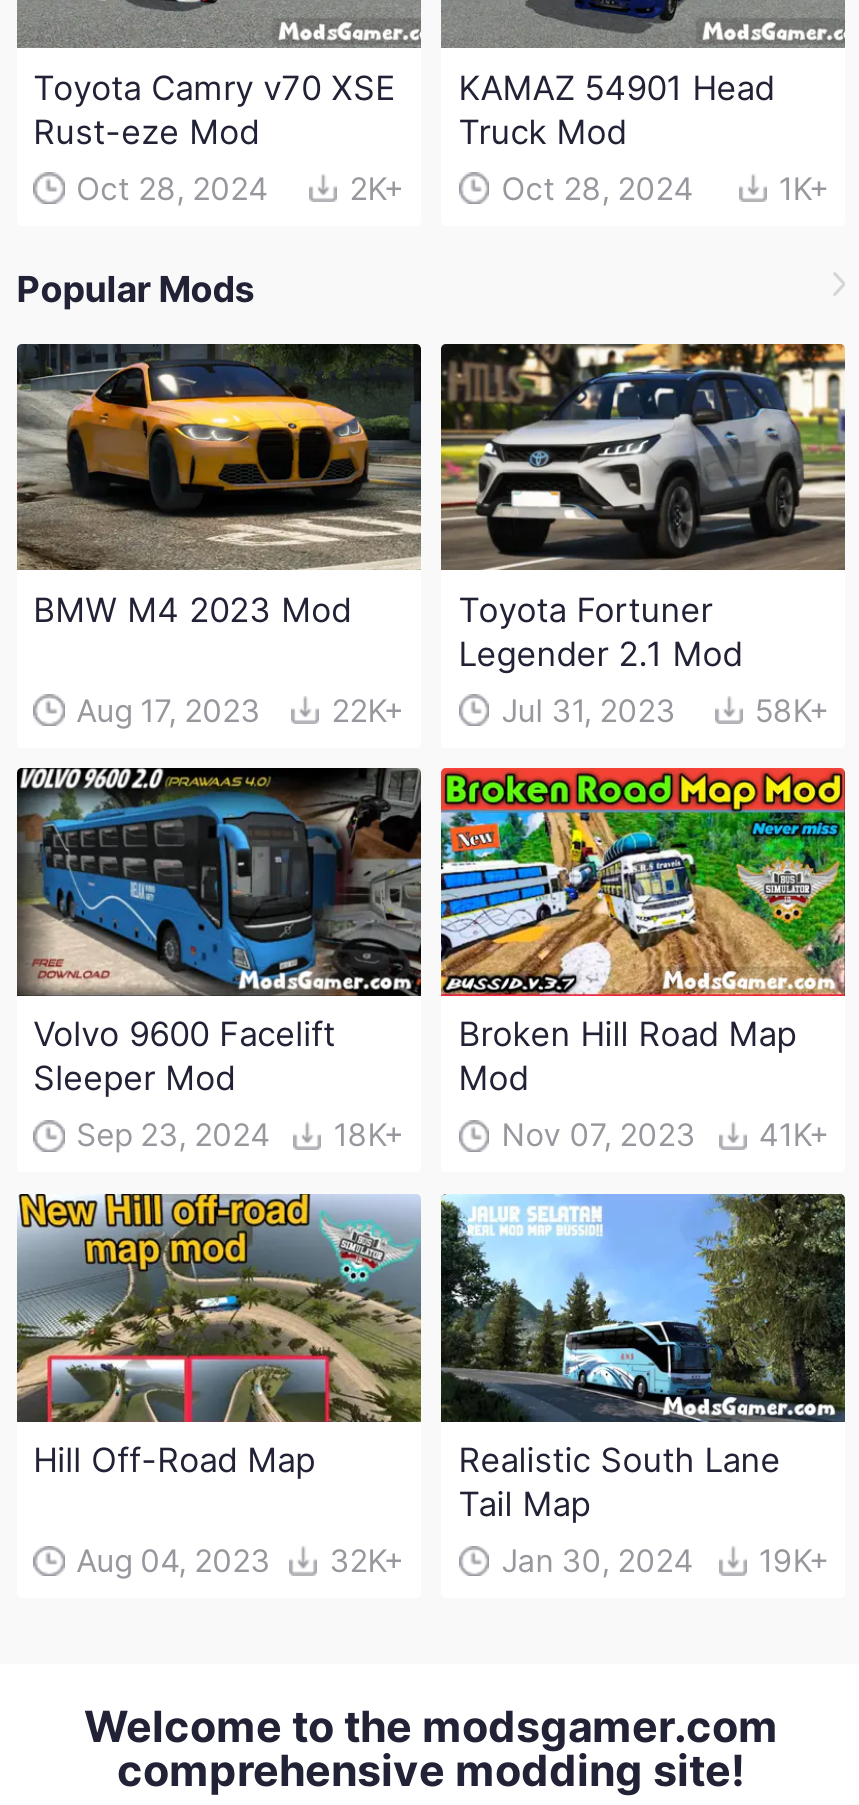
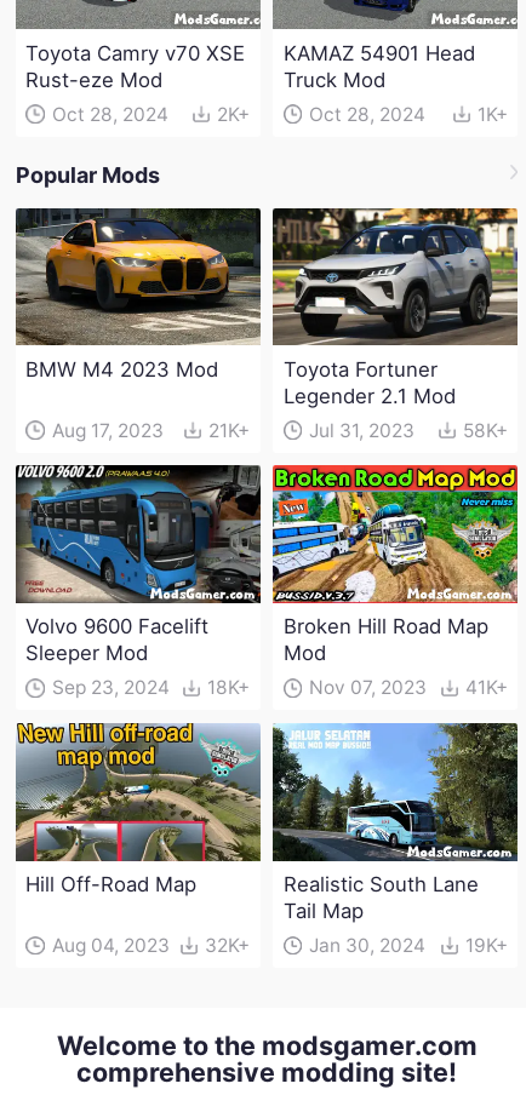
- Aug 17, 2023 22K+
+ Aug 17, 2023 21K+
